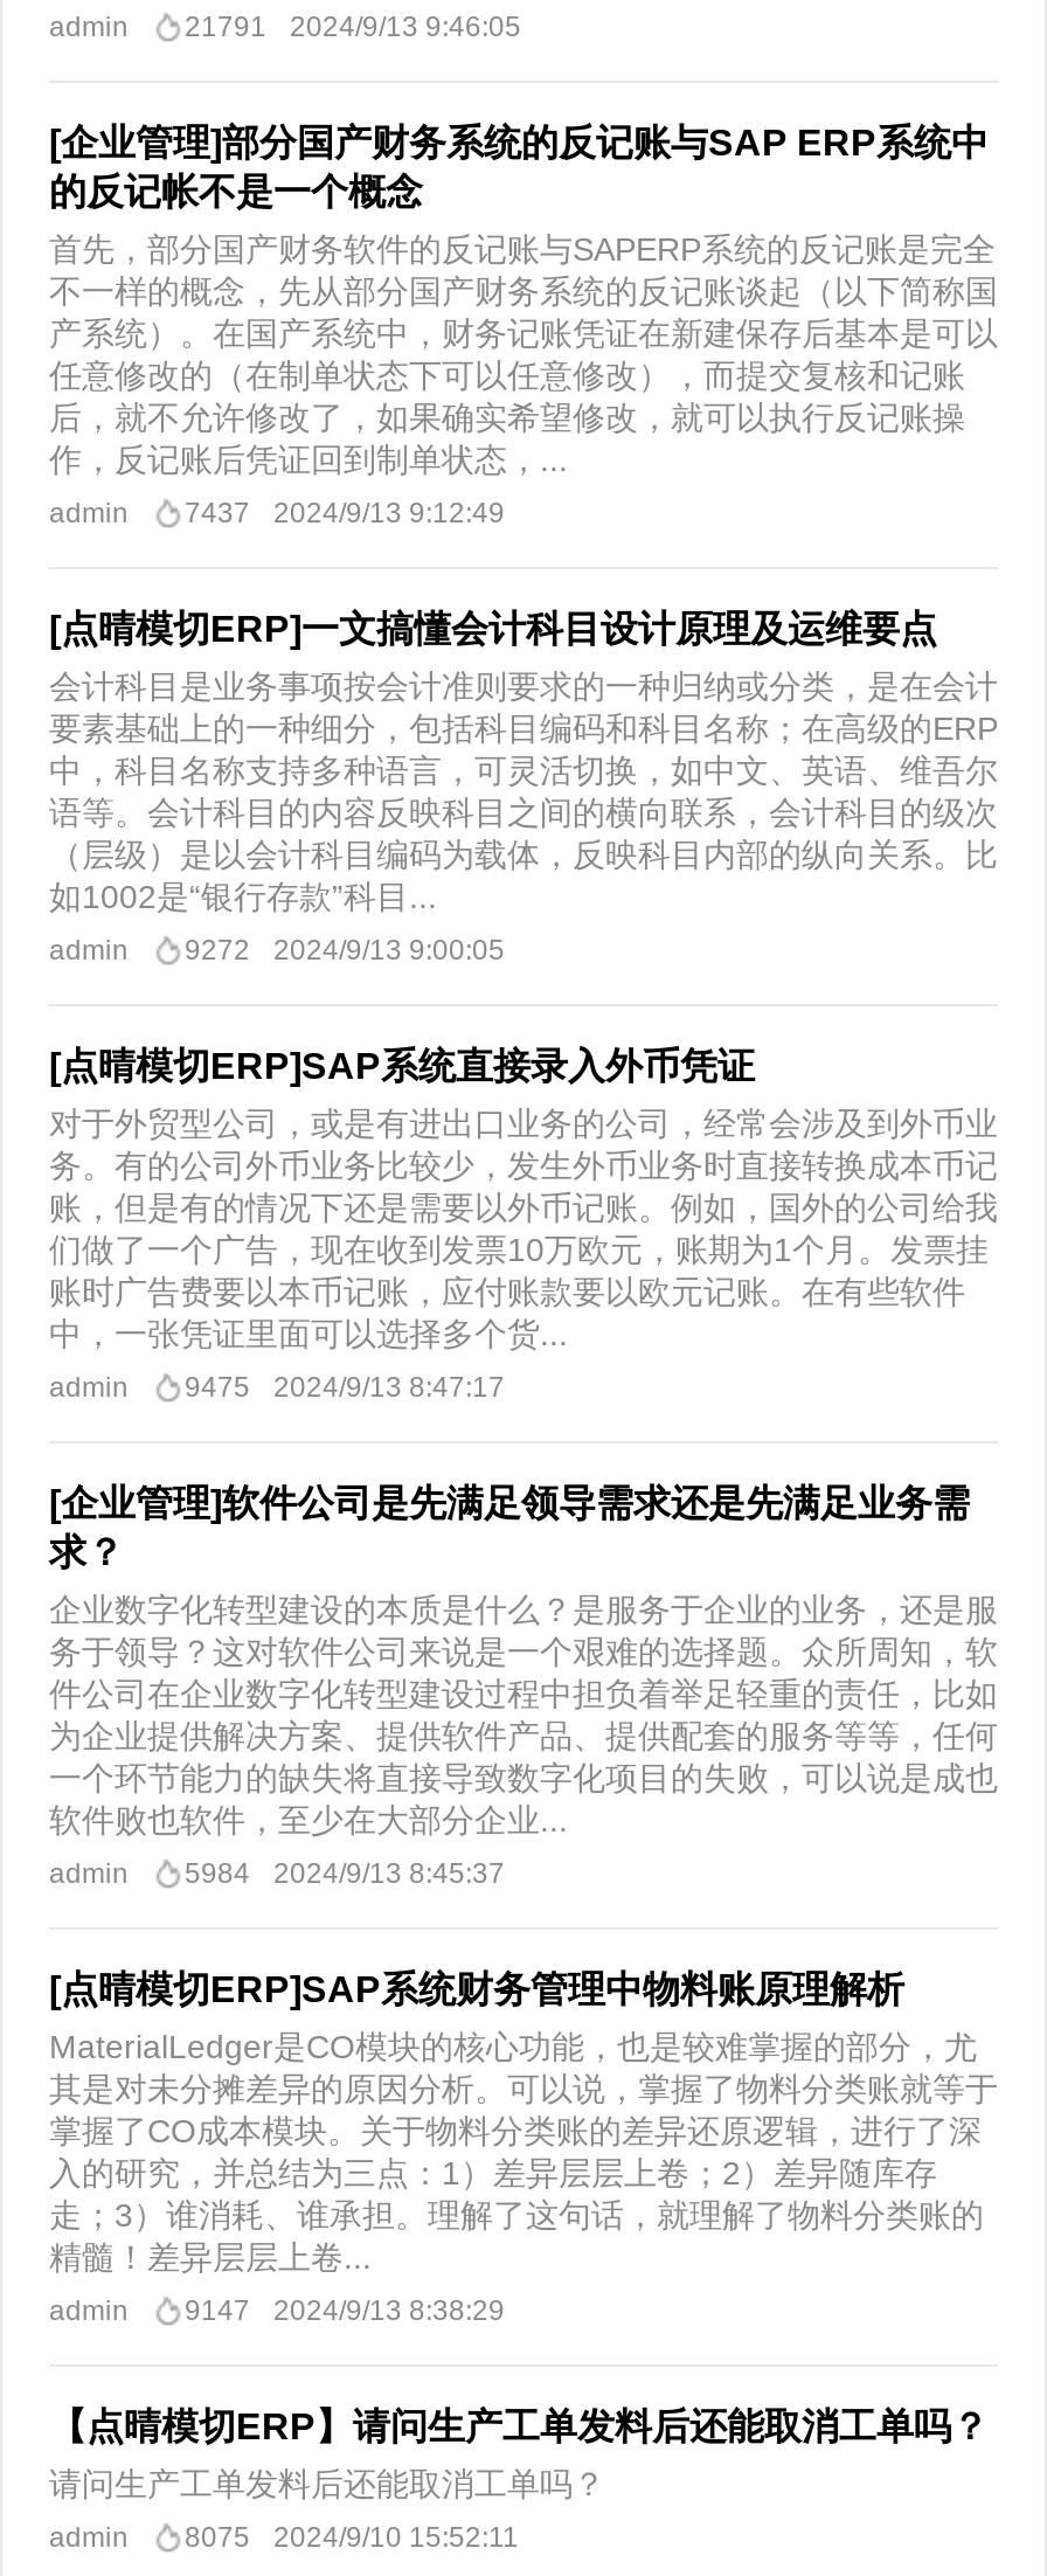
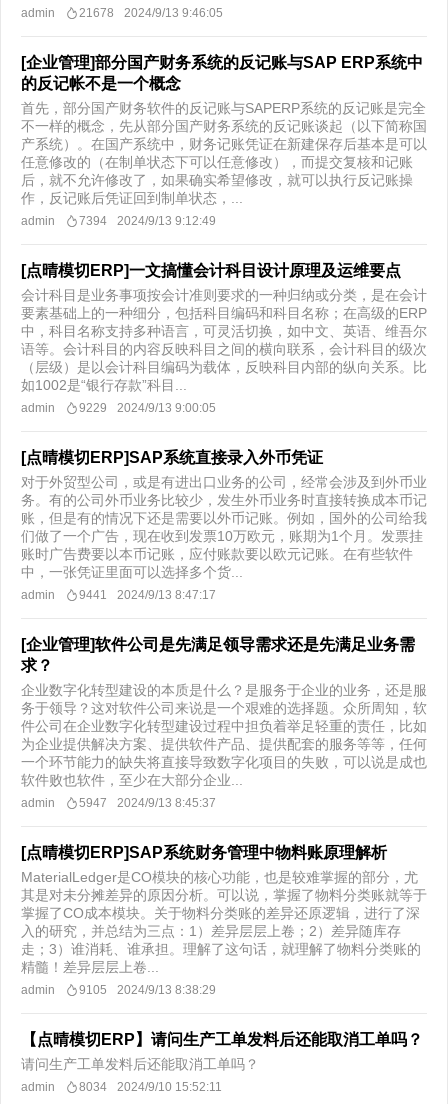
- admin 21791 2024/9/13 9:46:05
+ admin 21678 2024/9/13 9:46:05

- admin 7437 2024/9/13 9:12:49
+ admin 7394 2024/9/13 9:12:49

- admin 9272 2024/9/13 9:00:05
+ admin 9229 2024/9/13 9:00:05

- admin 9475 2024/9/13 8:47:17
+ admin 9441 2024/9/13 8:47:17

- admin 5984 2024/9/13 8:45:37
+ admin 5947 2024/9/13 8:45:37

- admin 9147 2024/9/13 8:38:29
+ admin 9105 2024/9/13 8:38:29

- admin 8075 2024/9/10 15:52:11
+ admin 8034 2024/9/10 15:52:11
